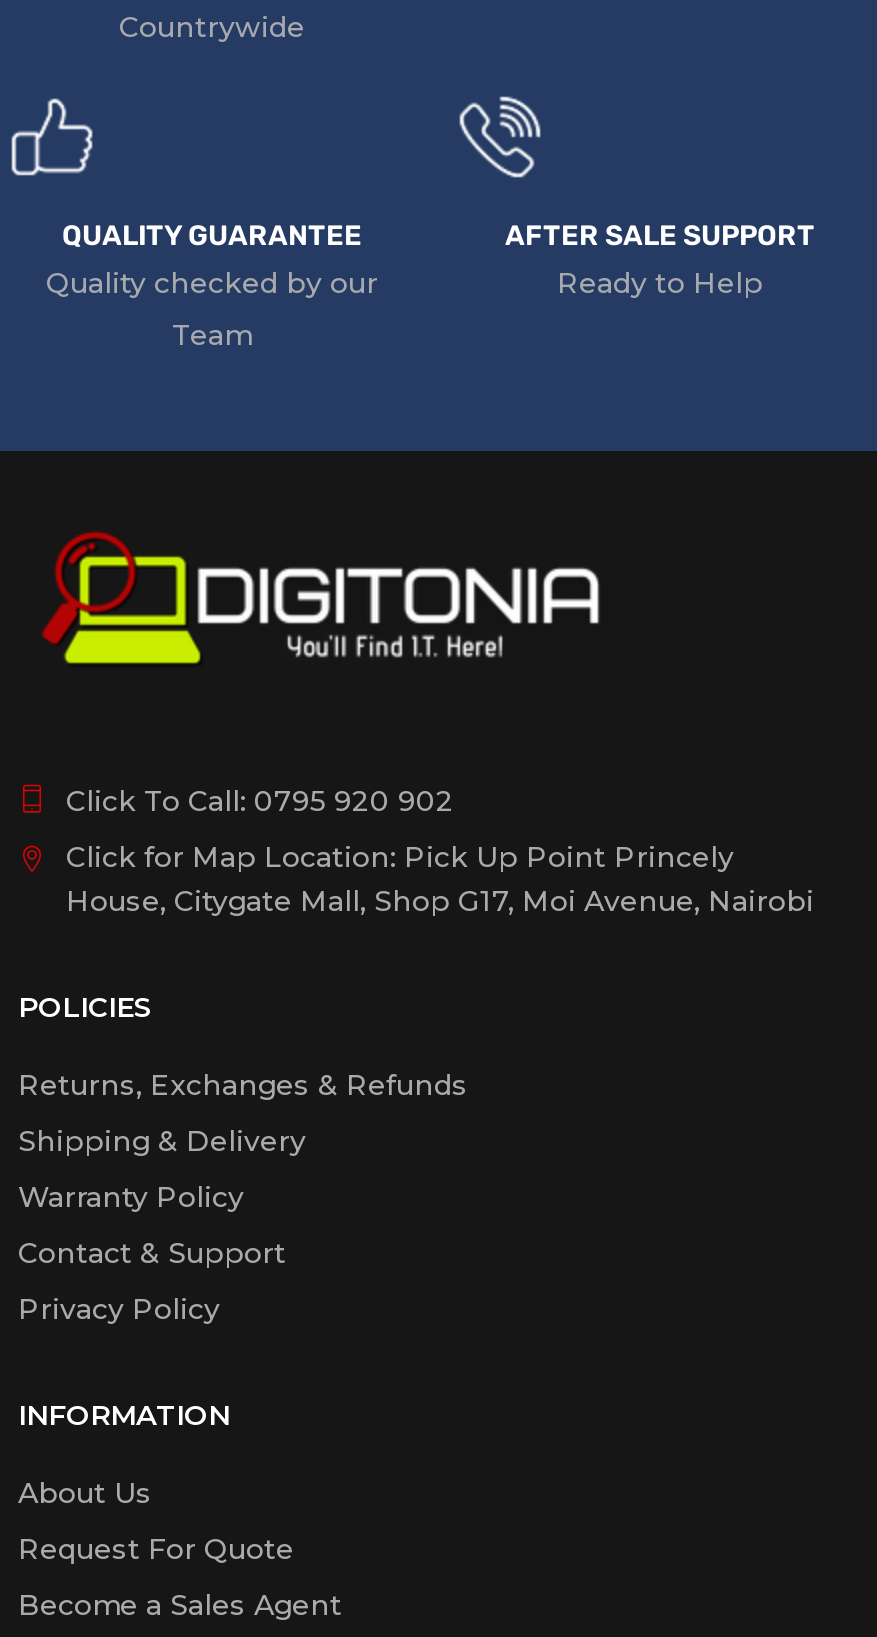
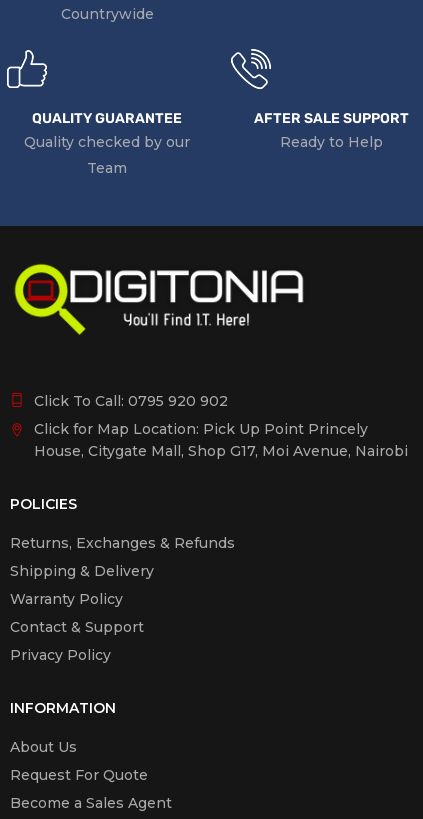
- [image]
+ [image]
